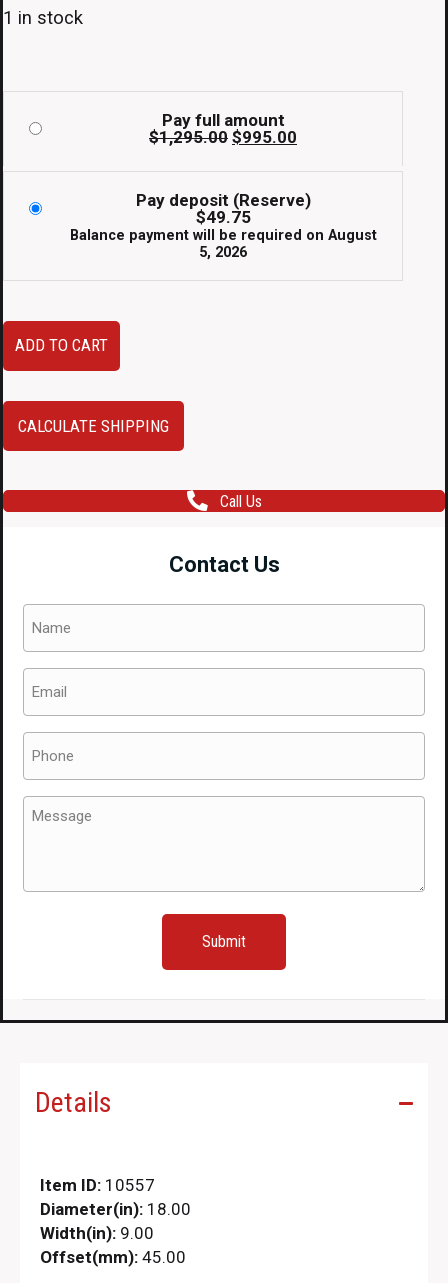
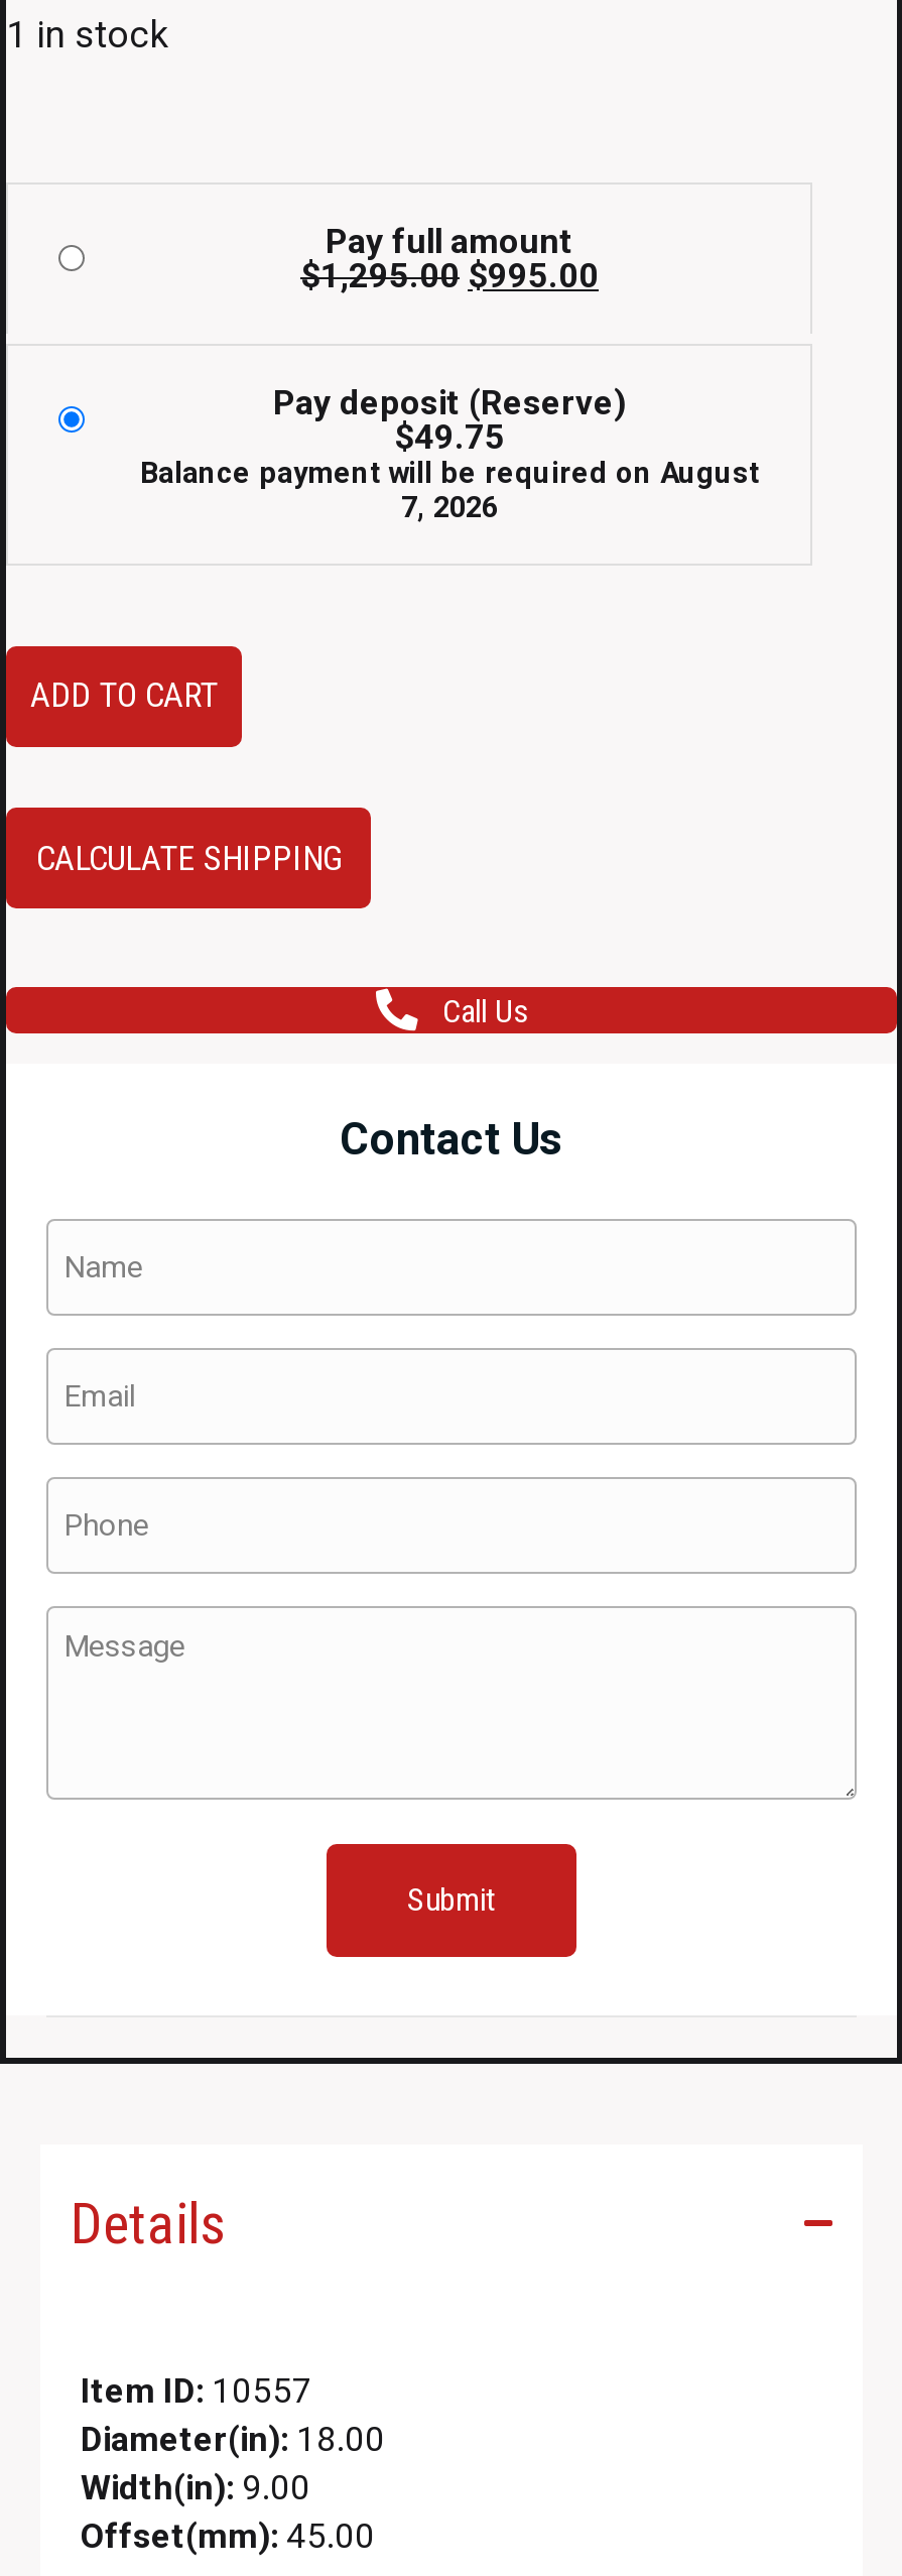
- 5, 2026
+ 7, 2026
